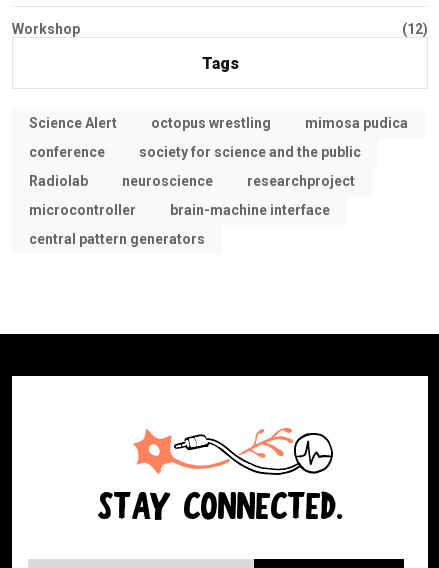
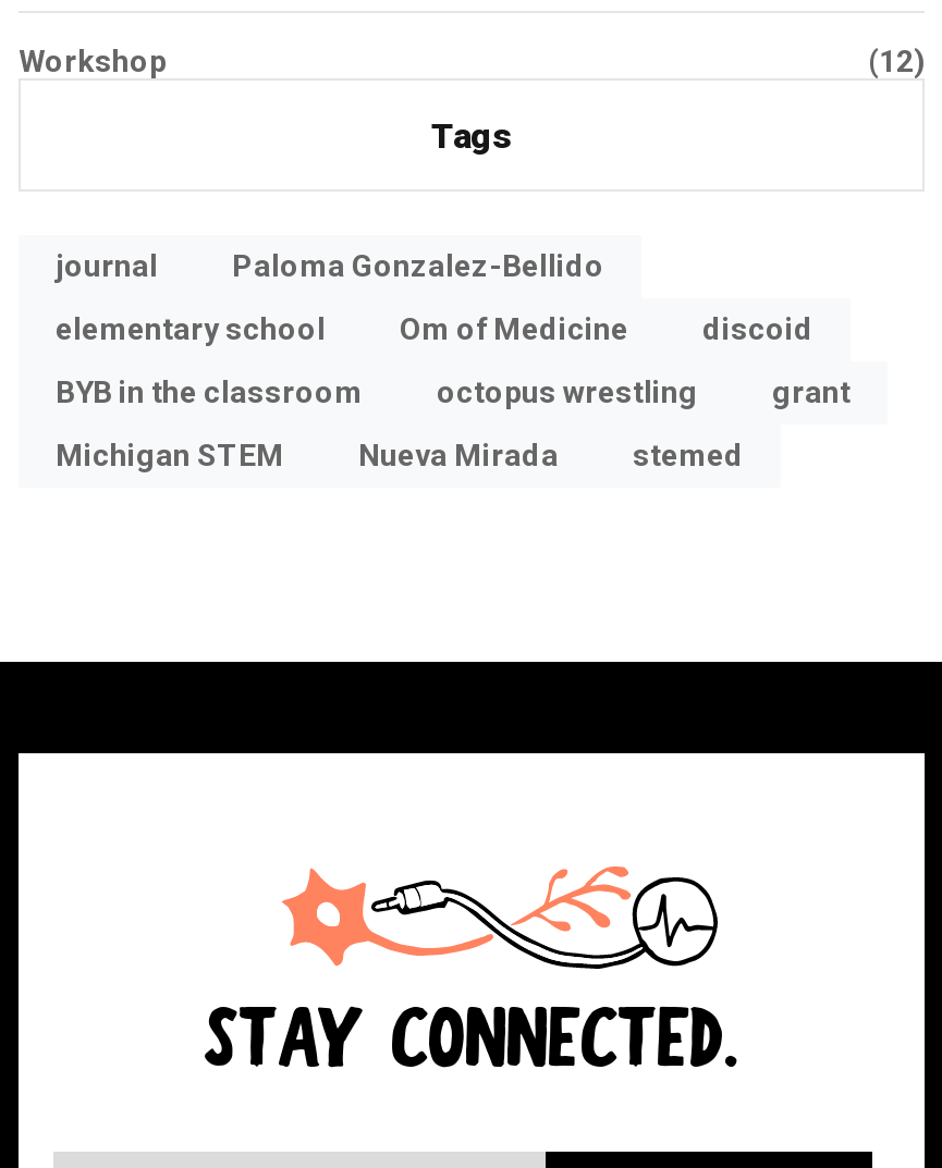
- Science Alert
+ journal
+ Paloma Gonzalez-Bellido
+ elementary school
+ Om of Medicine
+ discoid
+ BYB in the classroom

- mimosa pudica
- conference
- society for science and the public
- Radiolab
- neuroscience
- researchproject
- microcontroller
- brain-machine interface
- central pattern generators
+ grant
+ Michigan STEM
+ Nueva Mirada
+ stemed

moved down: octopus wrestling
